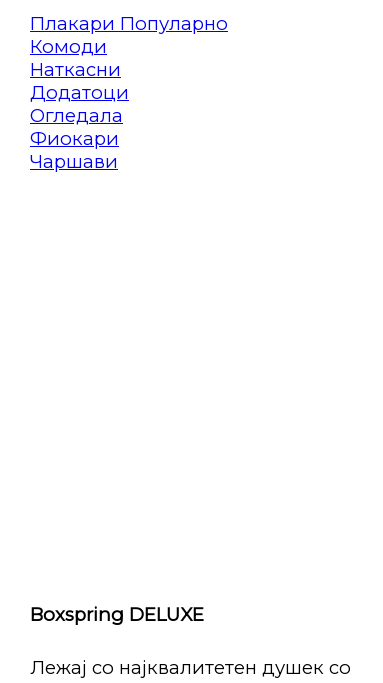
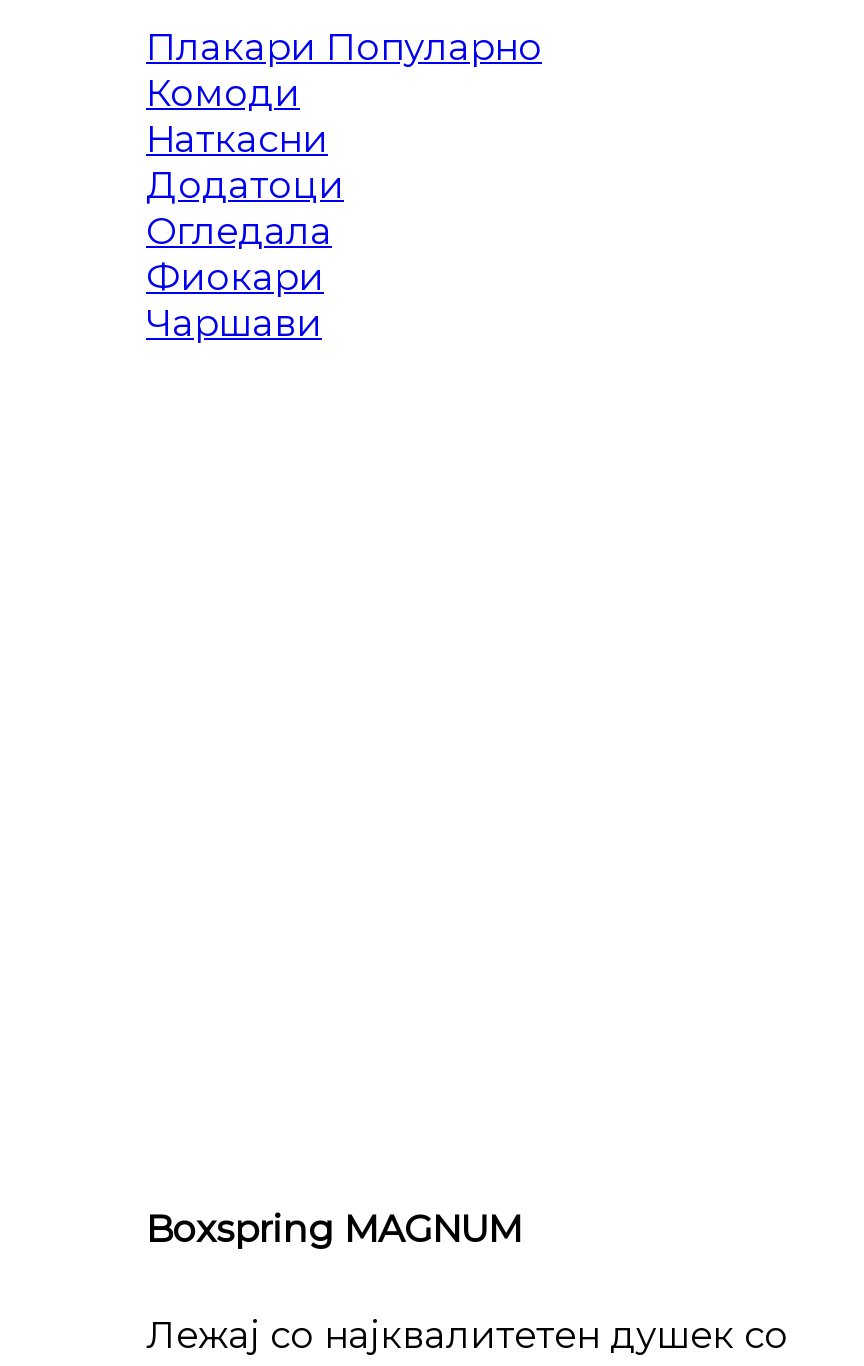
- Boxspring DELUXE
+ Boxspring MAGNUM
